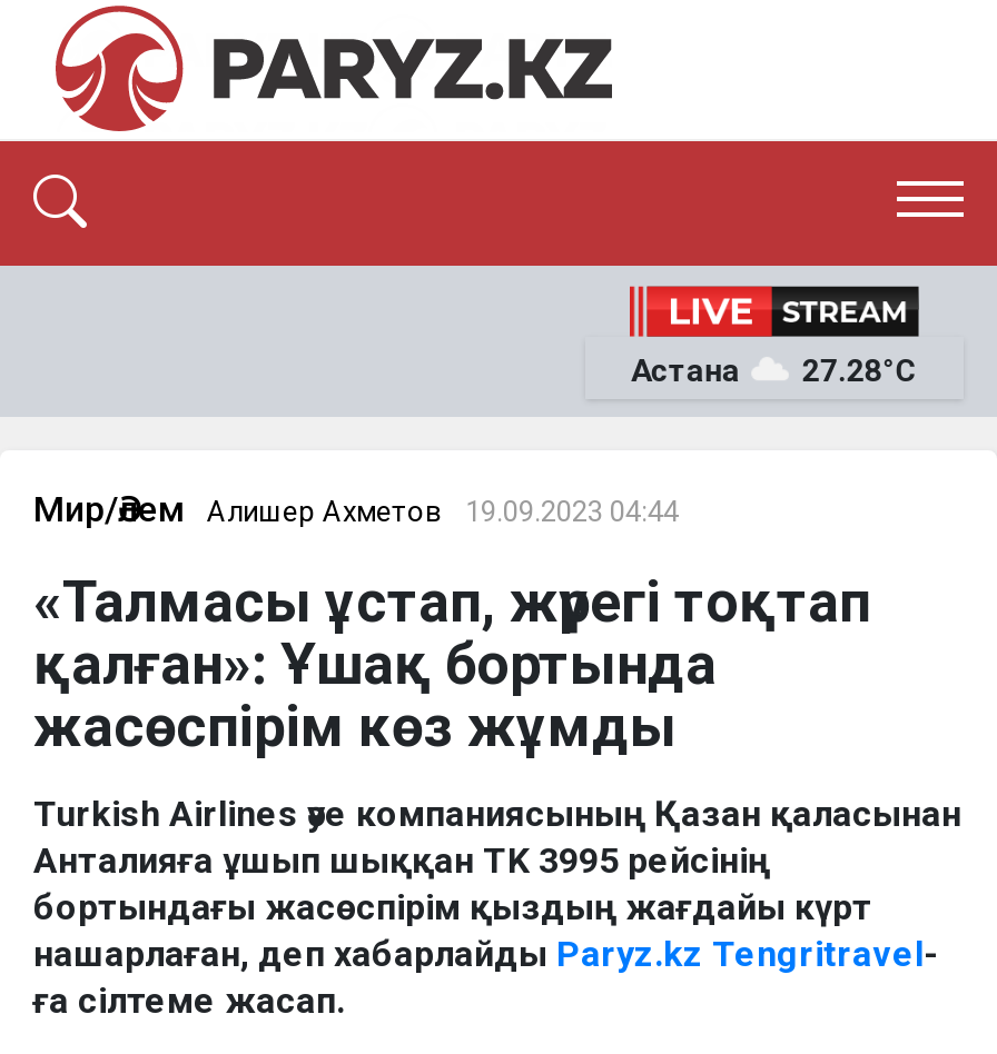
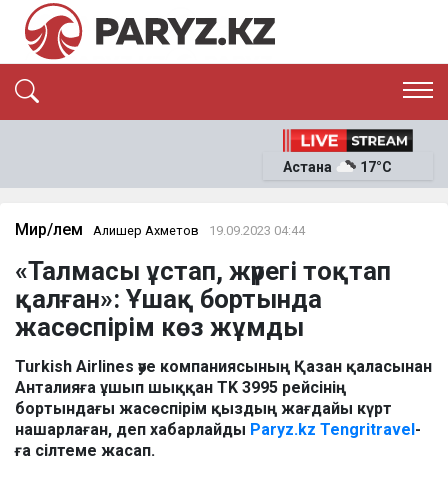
- 27.28°C
+ 17°C
